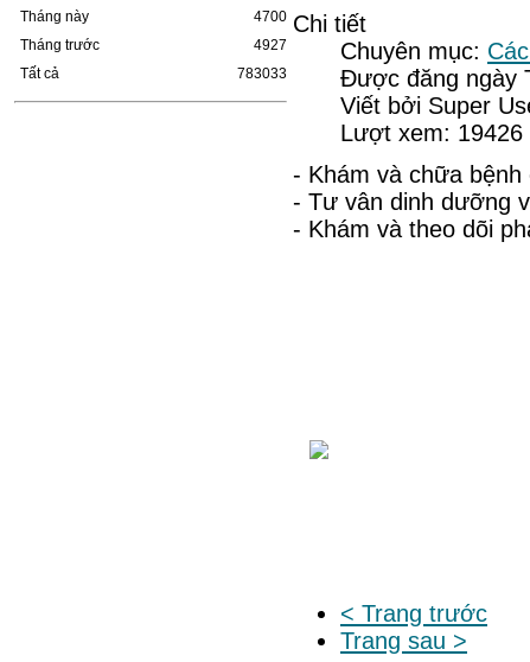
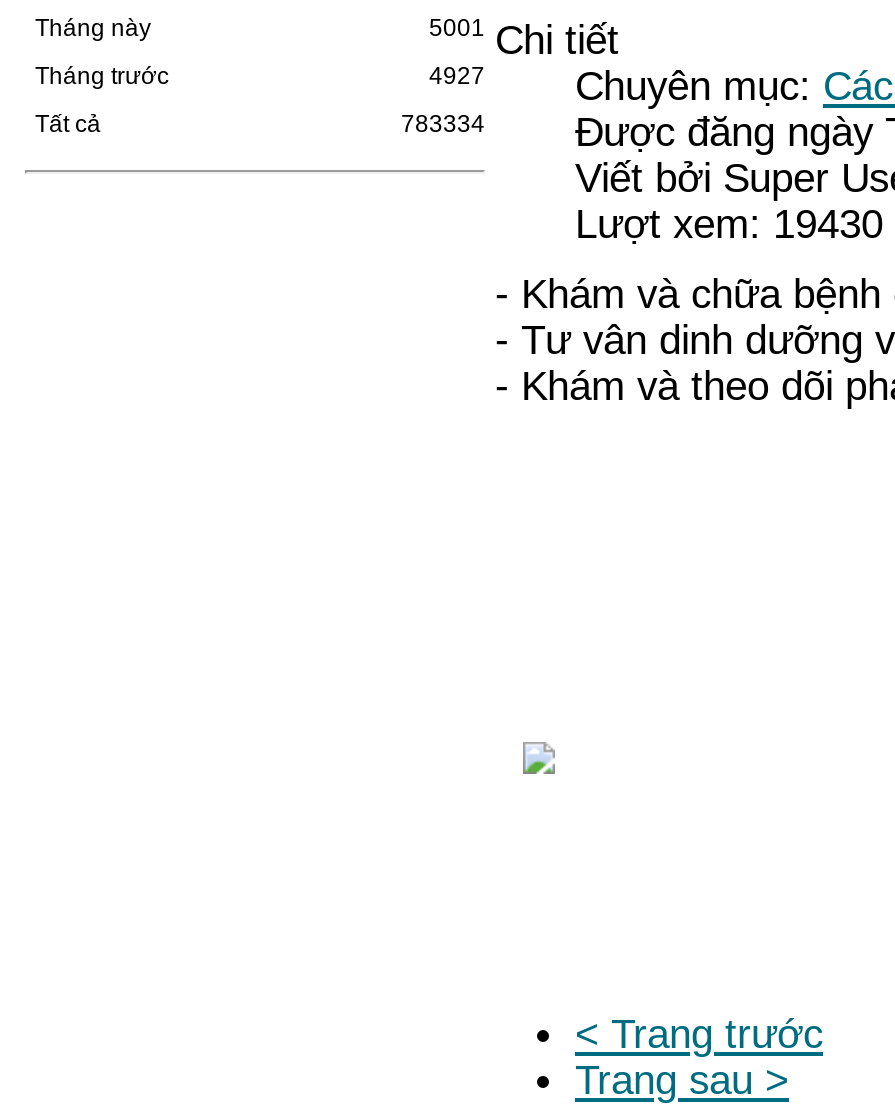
- 4700 Chi tiết
+ 5001 Chi tiết

- 783033
+ 783334

- Lượt xem: 19426
+ Lượt xem: 19430
